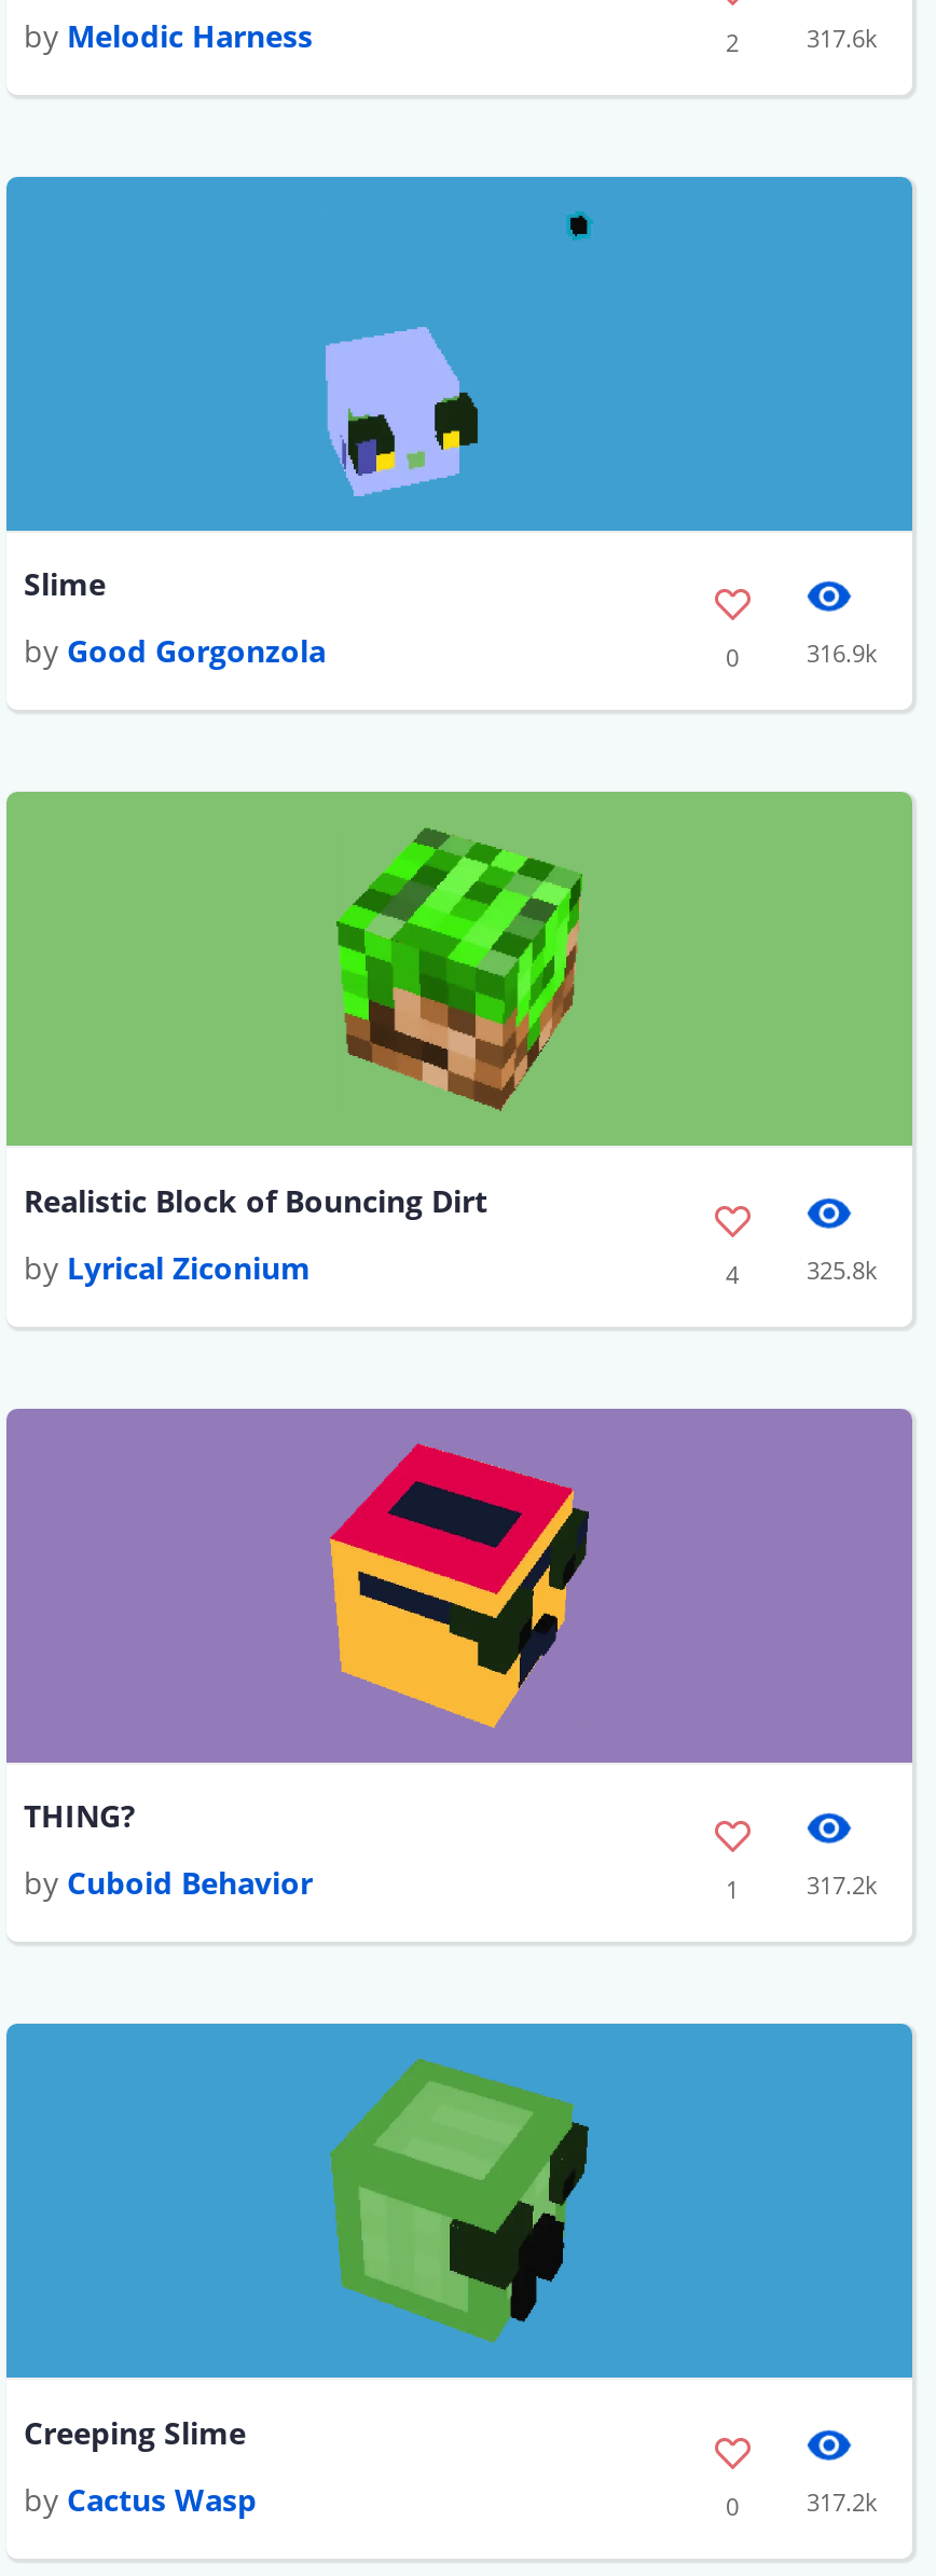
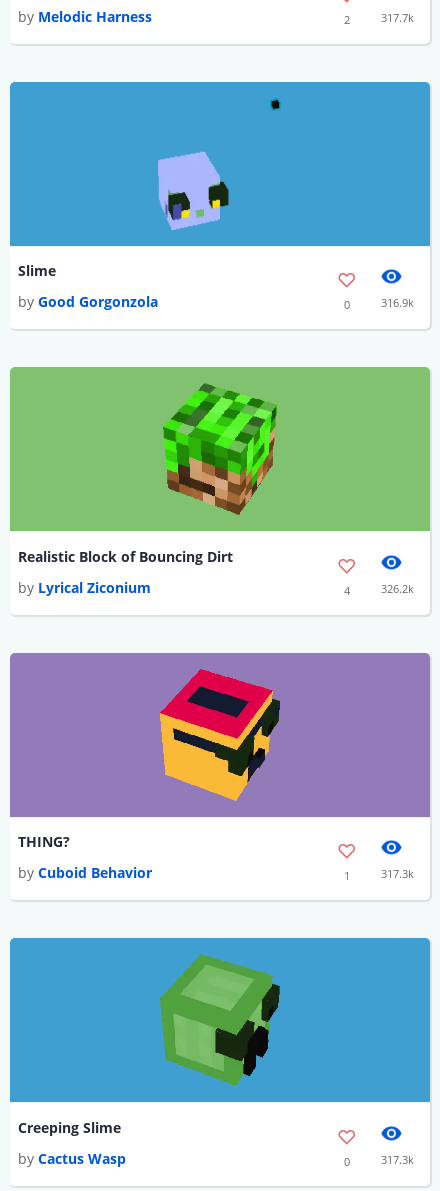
- 317.6k
+ 317.7k

- 325.8k
+ 326.2k

- 317.2k
+ 317.3k

- 317.2k
+ 317.3k
